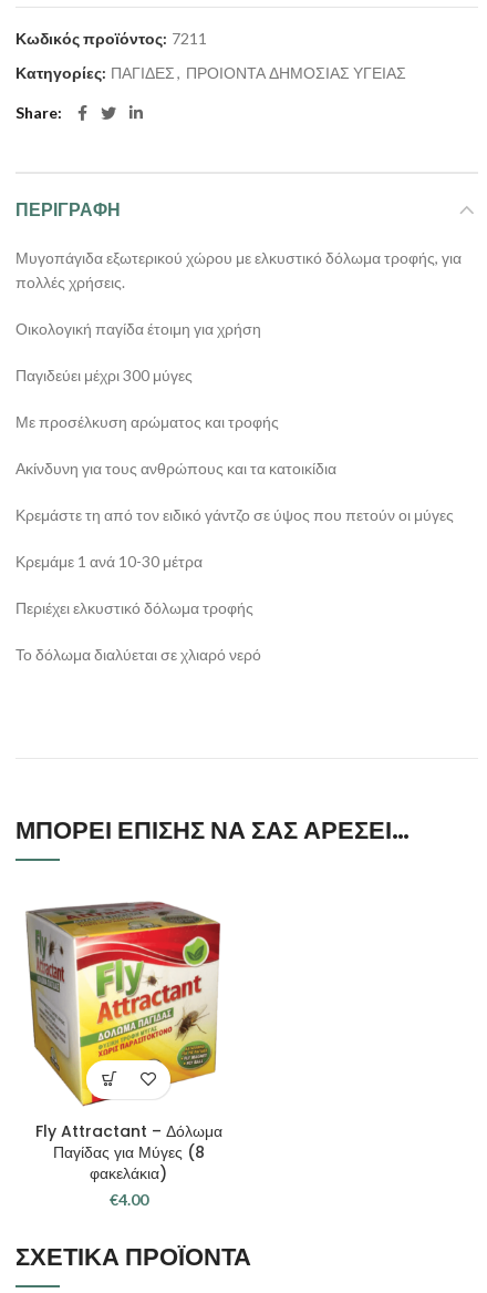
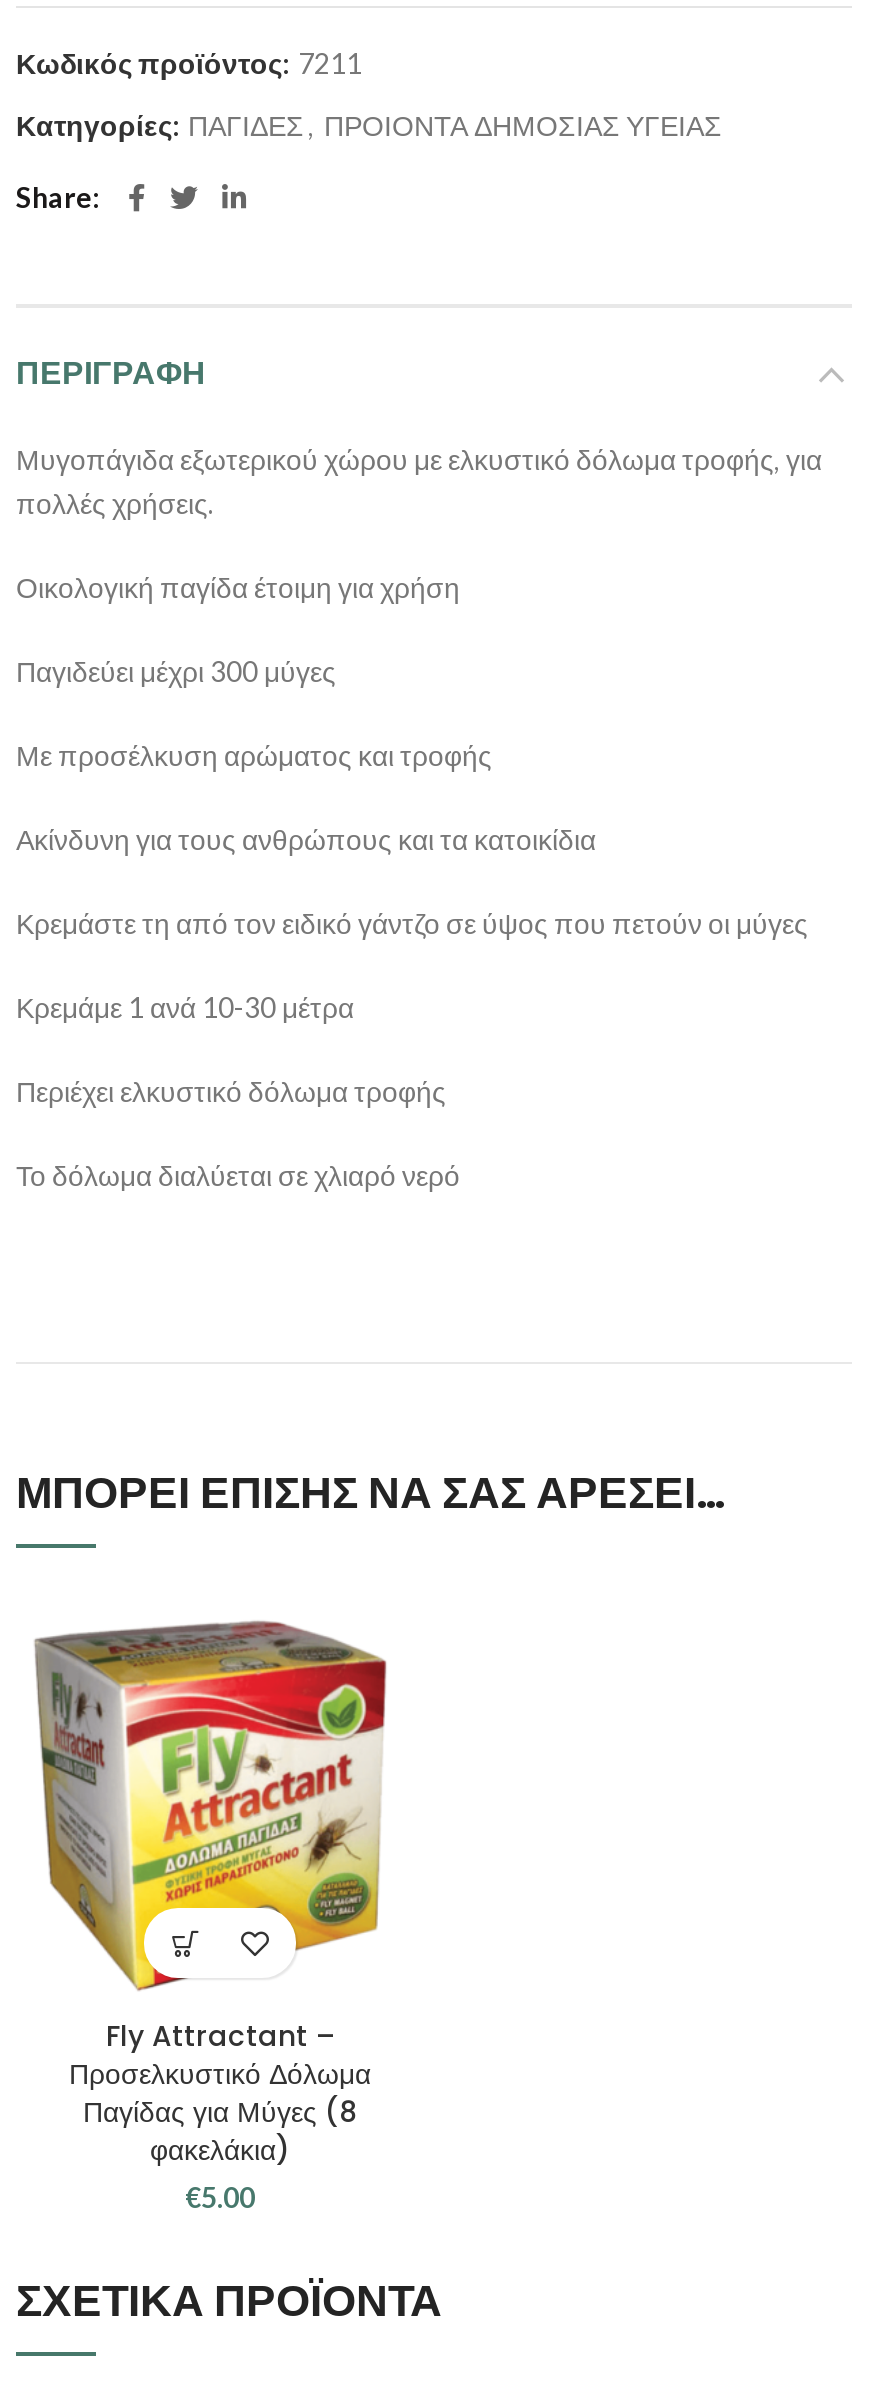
- Fly Attractant – Δόλωμα
+ Fly Attractant –
+ Προσελκυστικό Δόλωμα

- €4.00
+ €5.00
